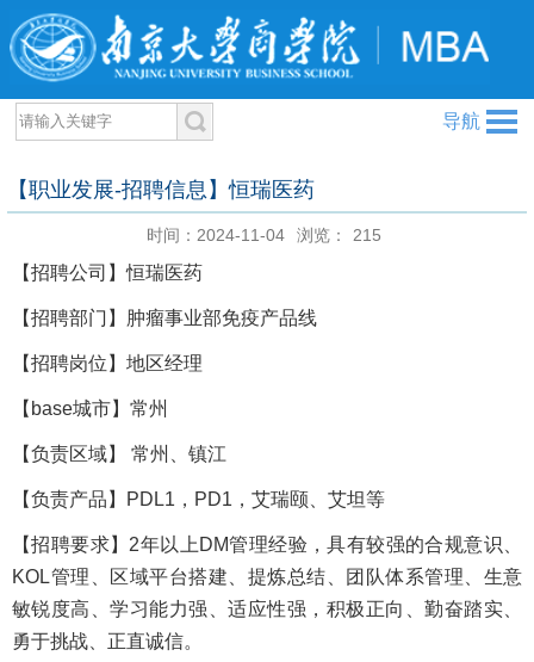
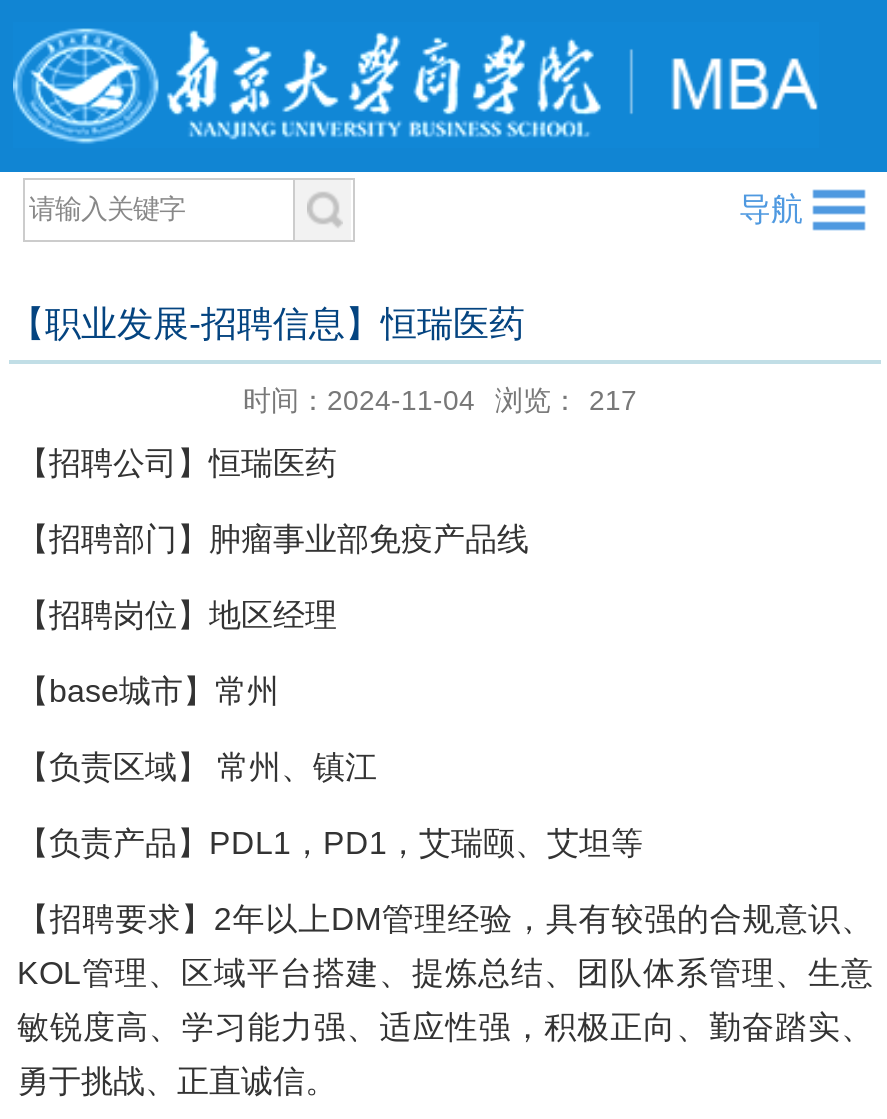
- 时间：2024-11-04 浏览： 215
+ 时间：2024-11-04 浏览： 217
